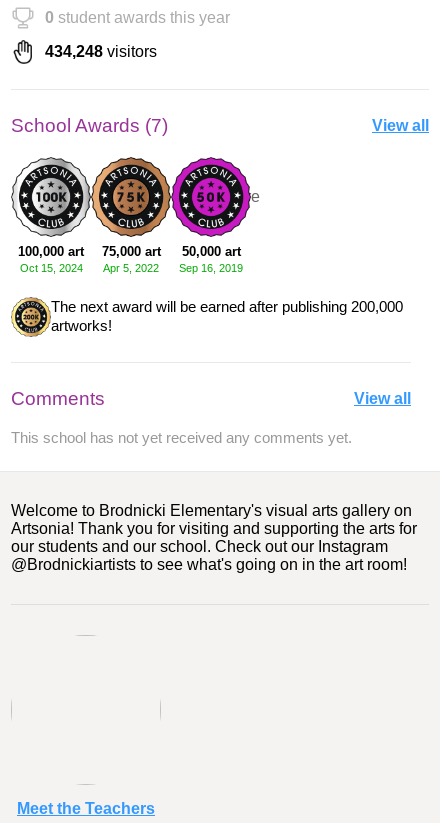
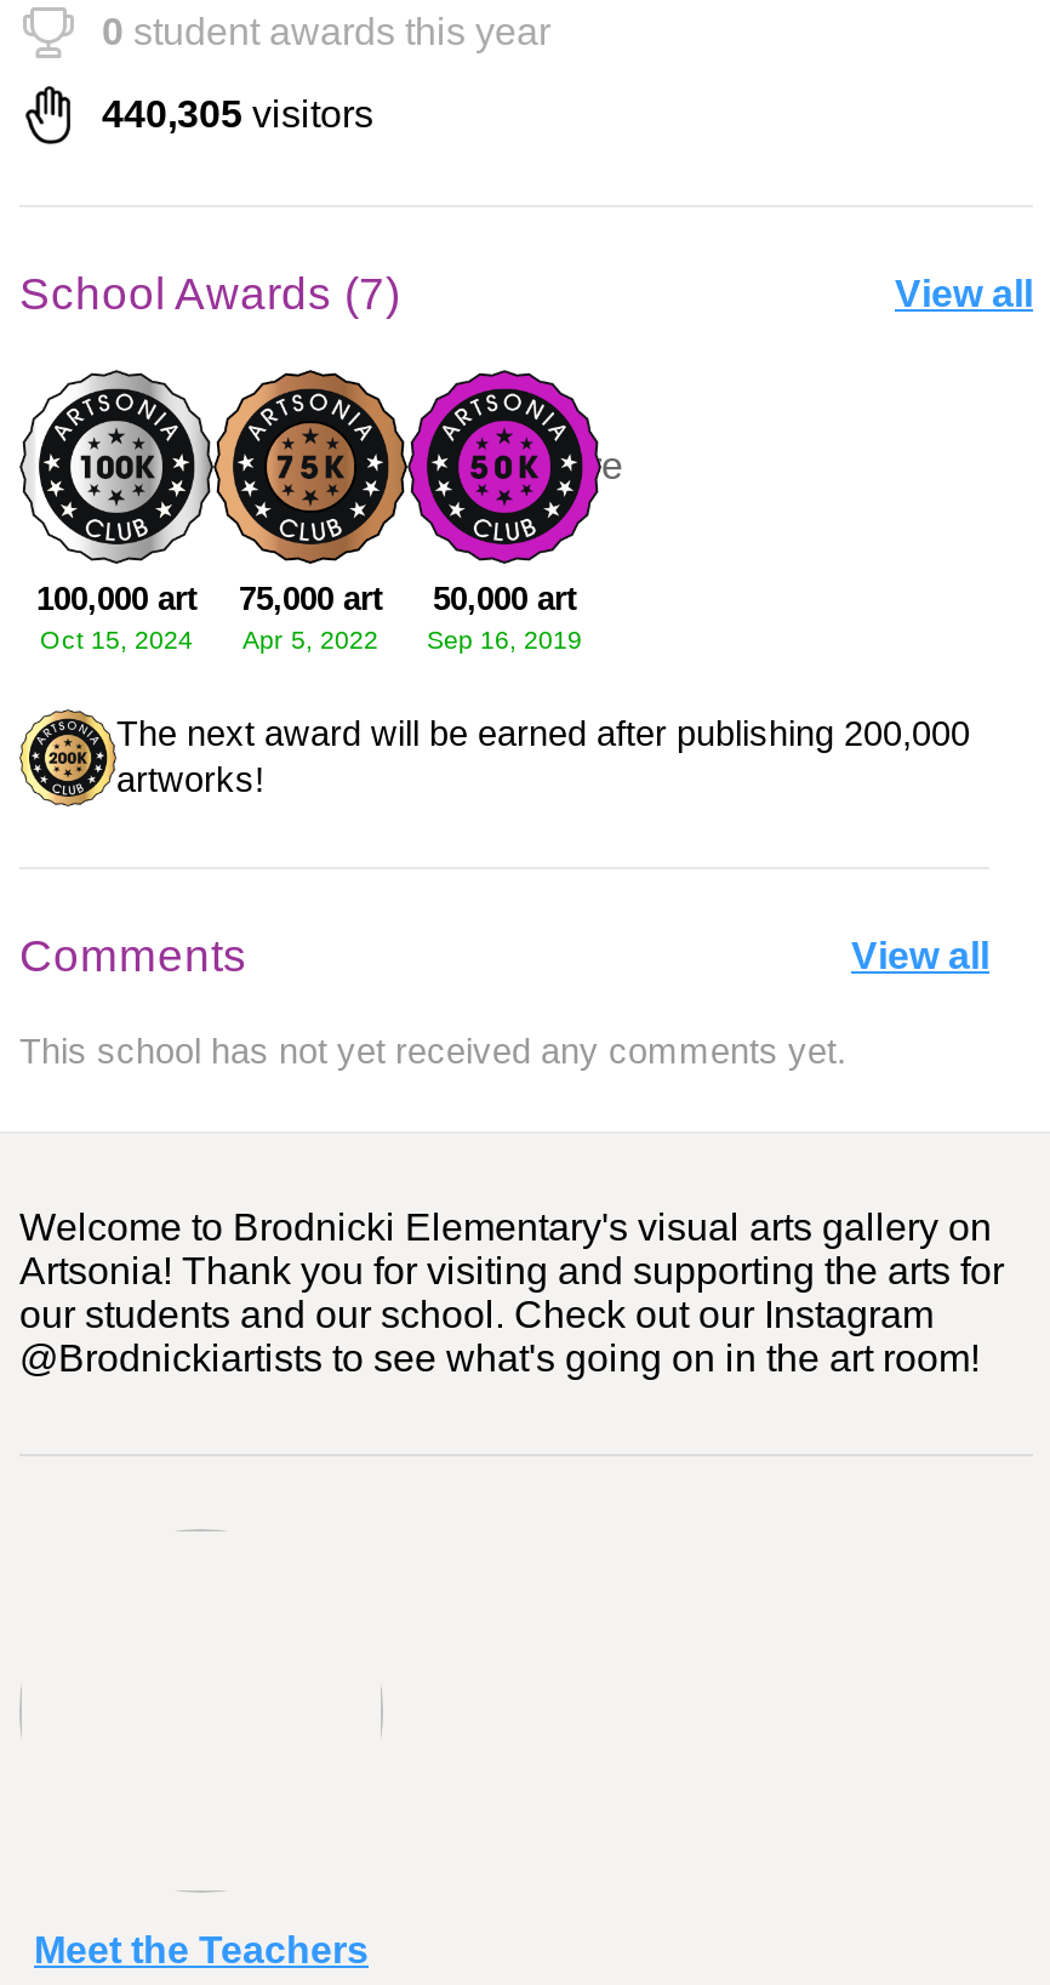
- 434,248 visitors
+ 440,305 visitors
